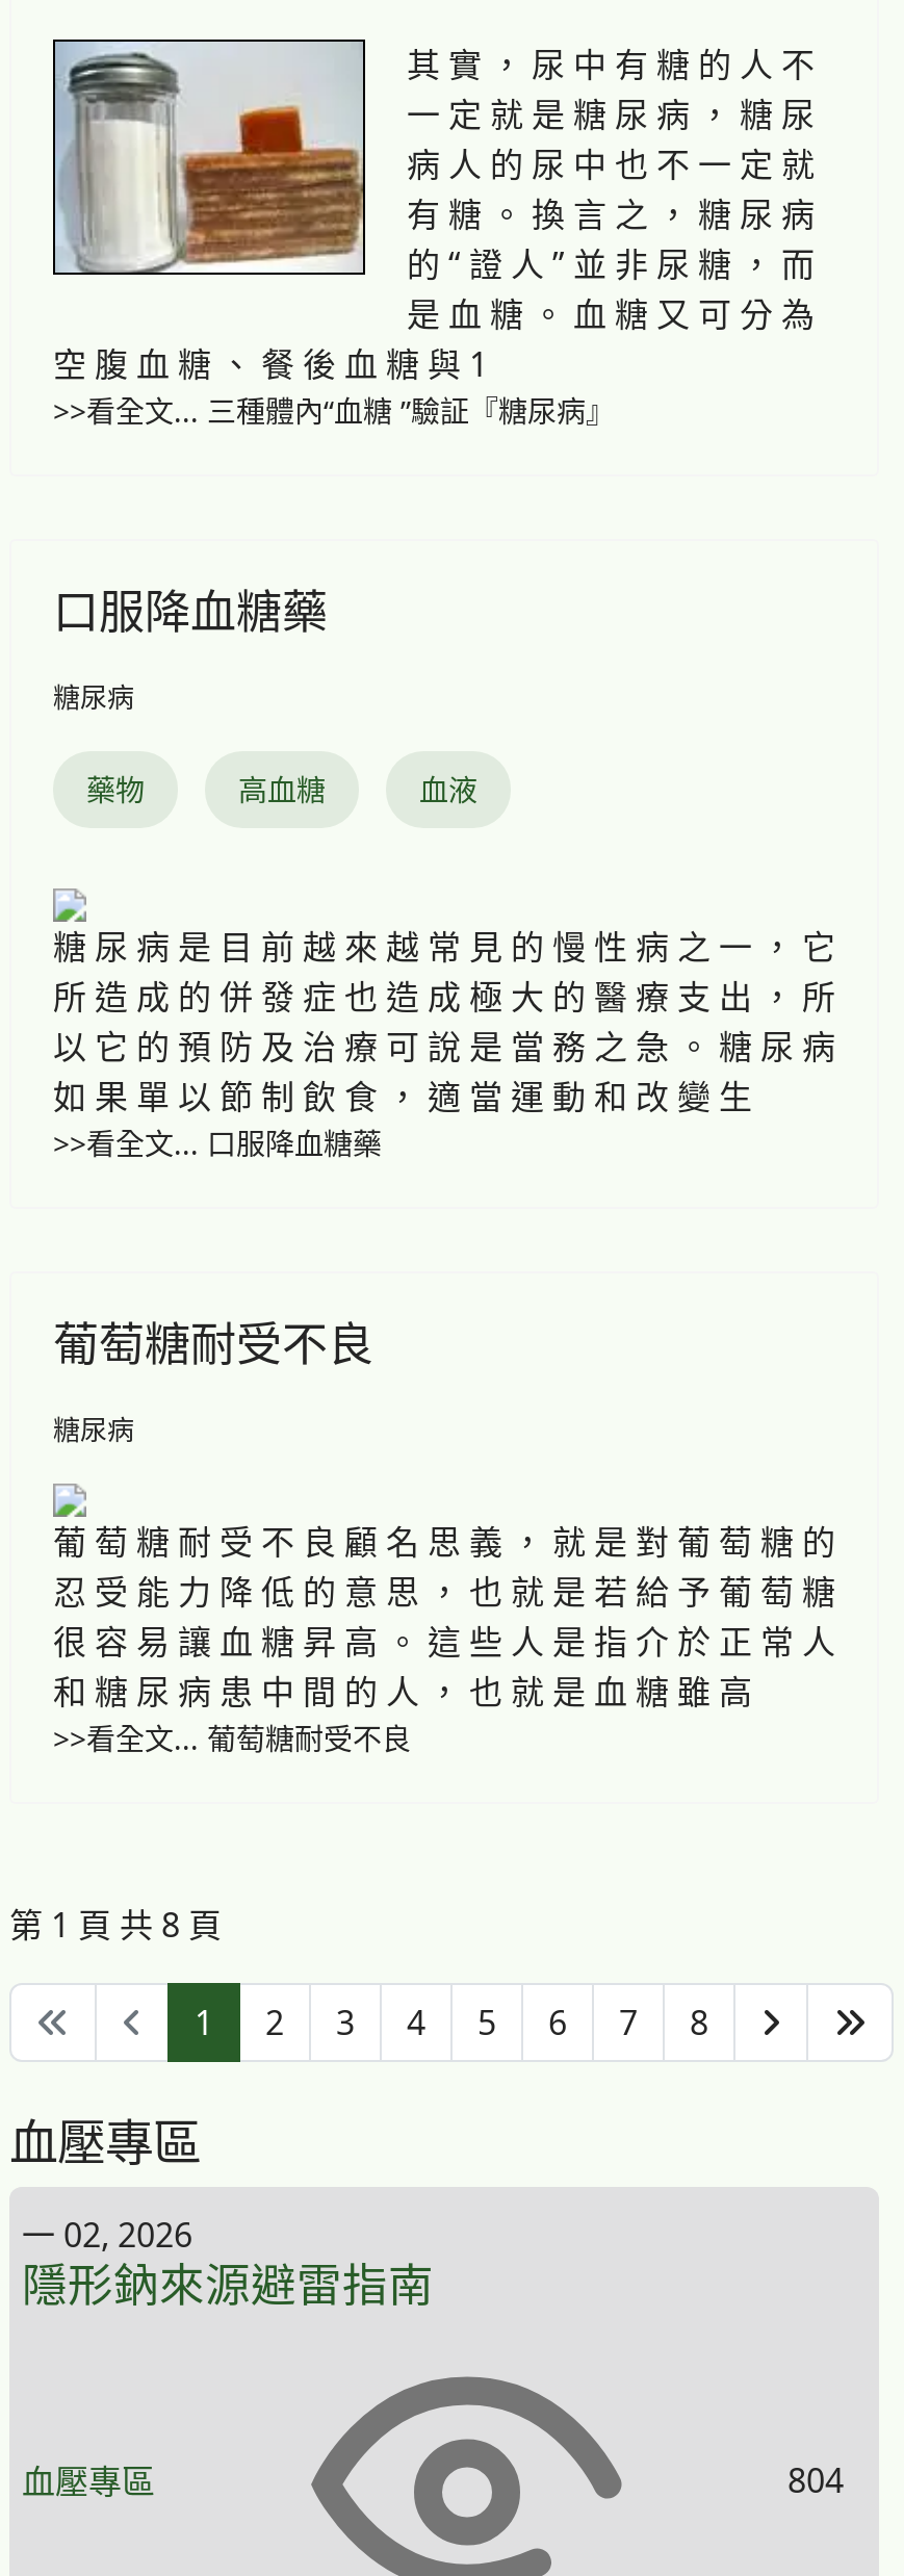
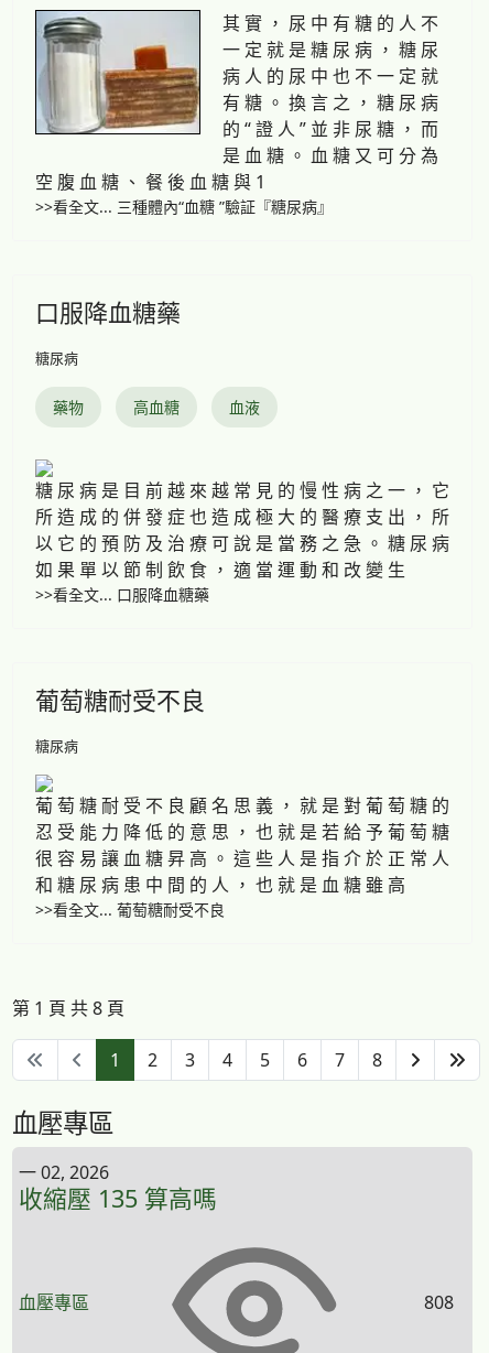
- 隱形鈉來源避雷指南
+ 收縮壓 135 算高嗎

- 804
+ 808
